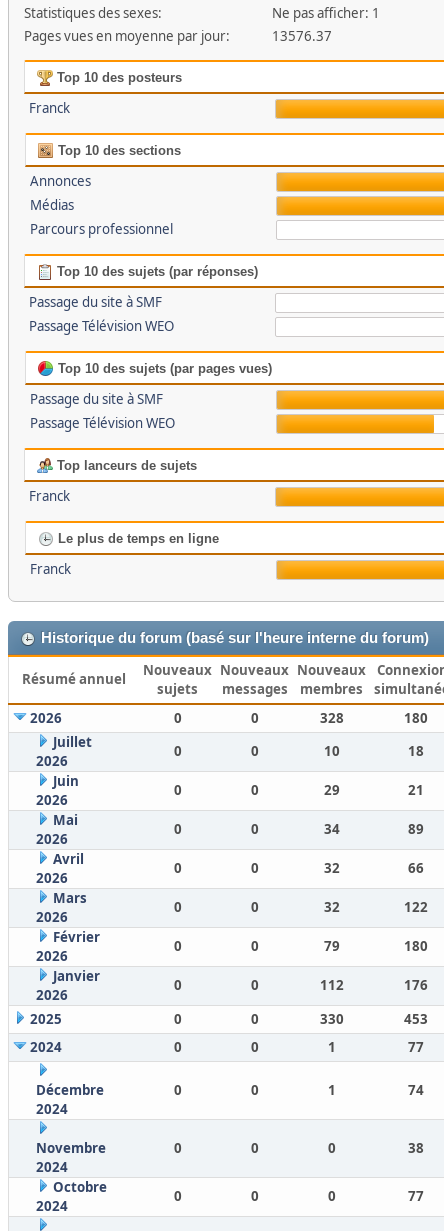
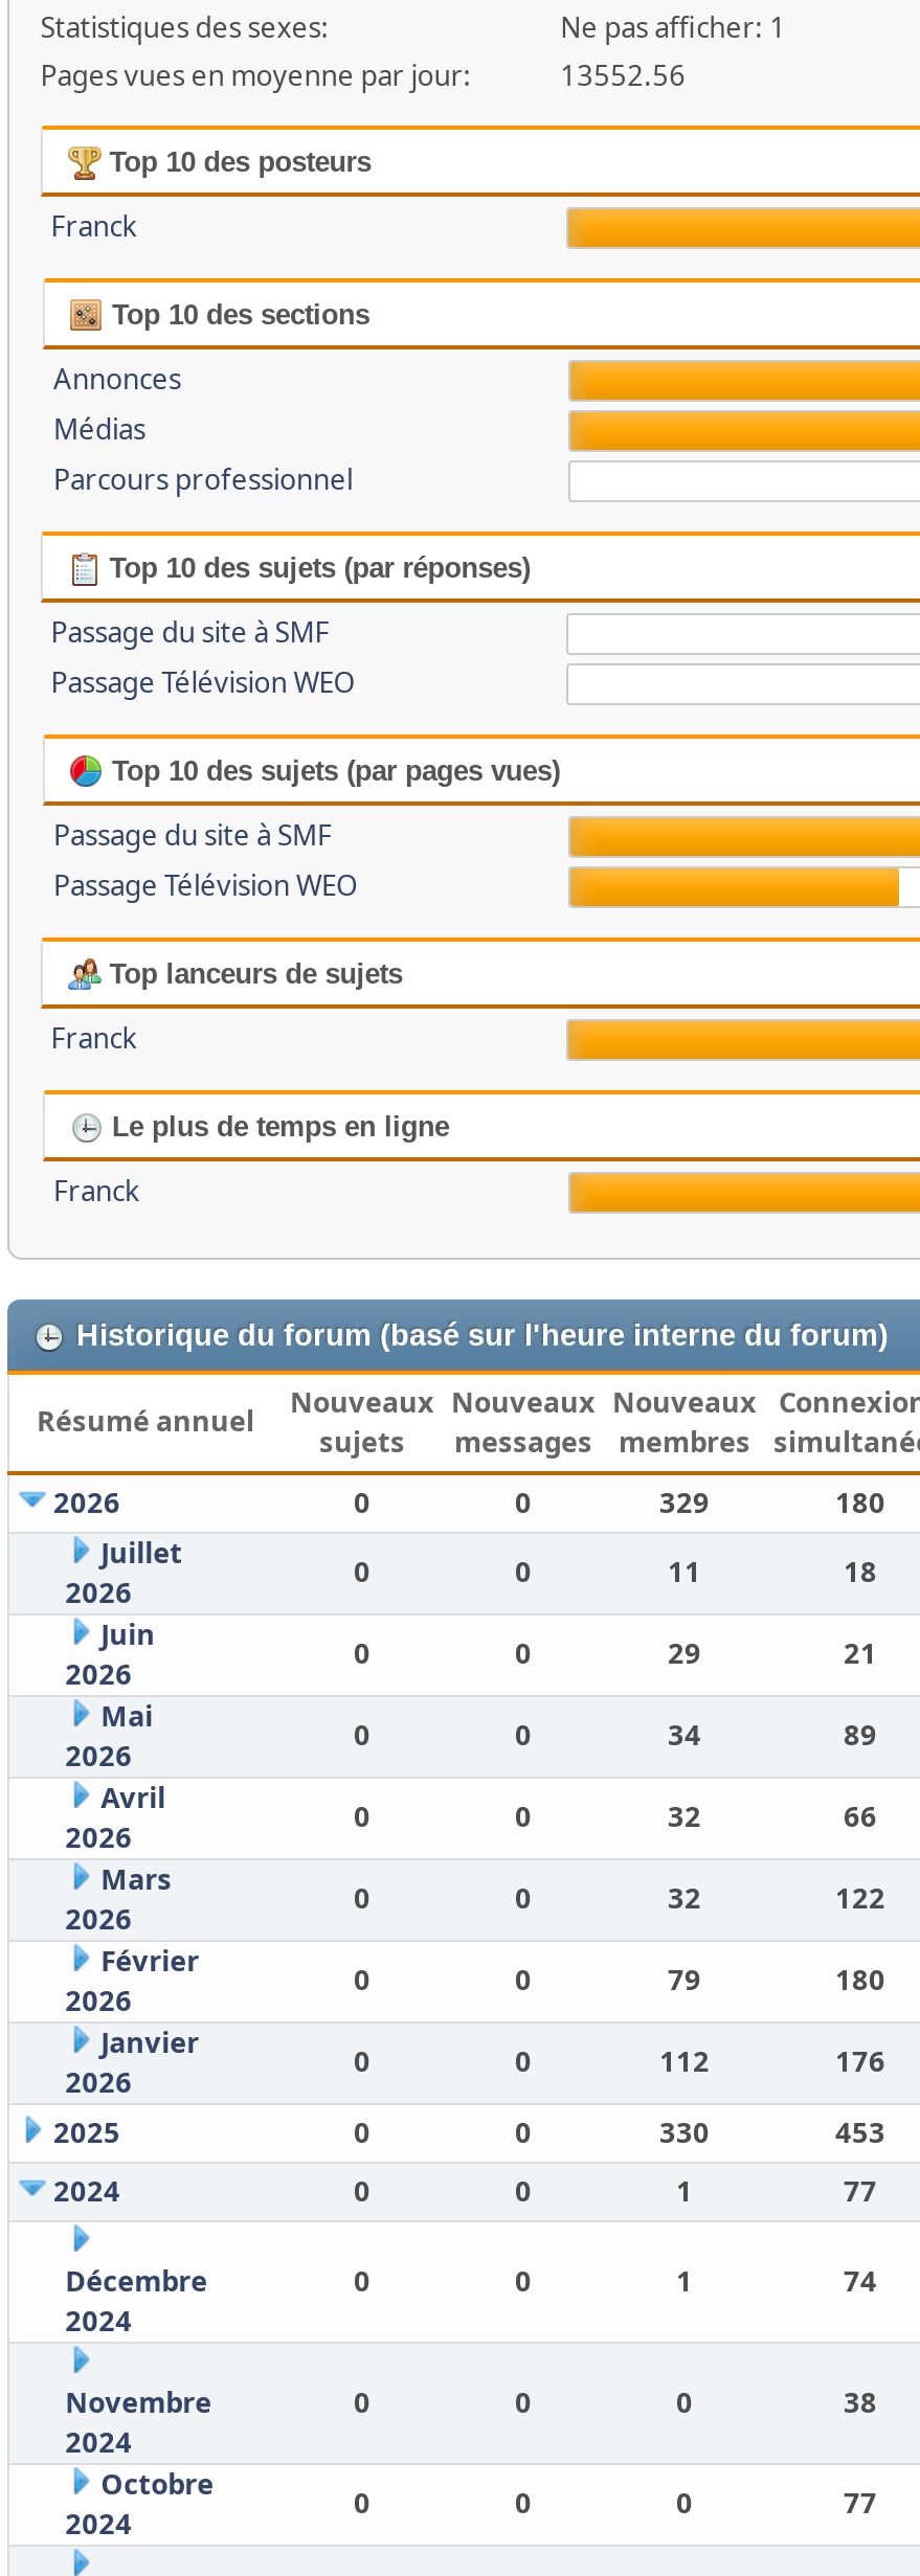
- 13576.37
+ 13552.56

- 328
+ 329

- 10
+ 11
